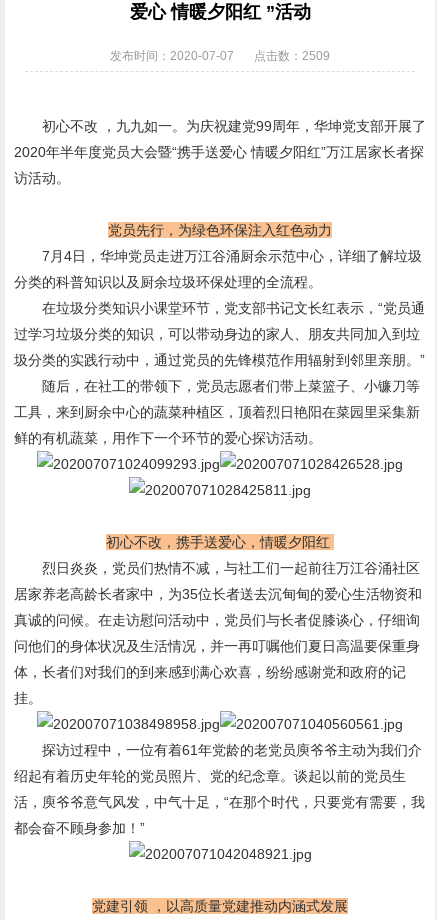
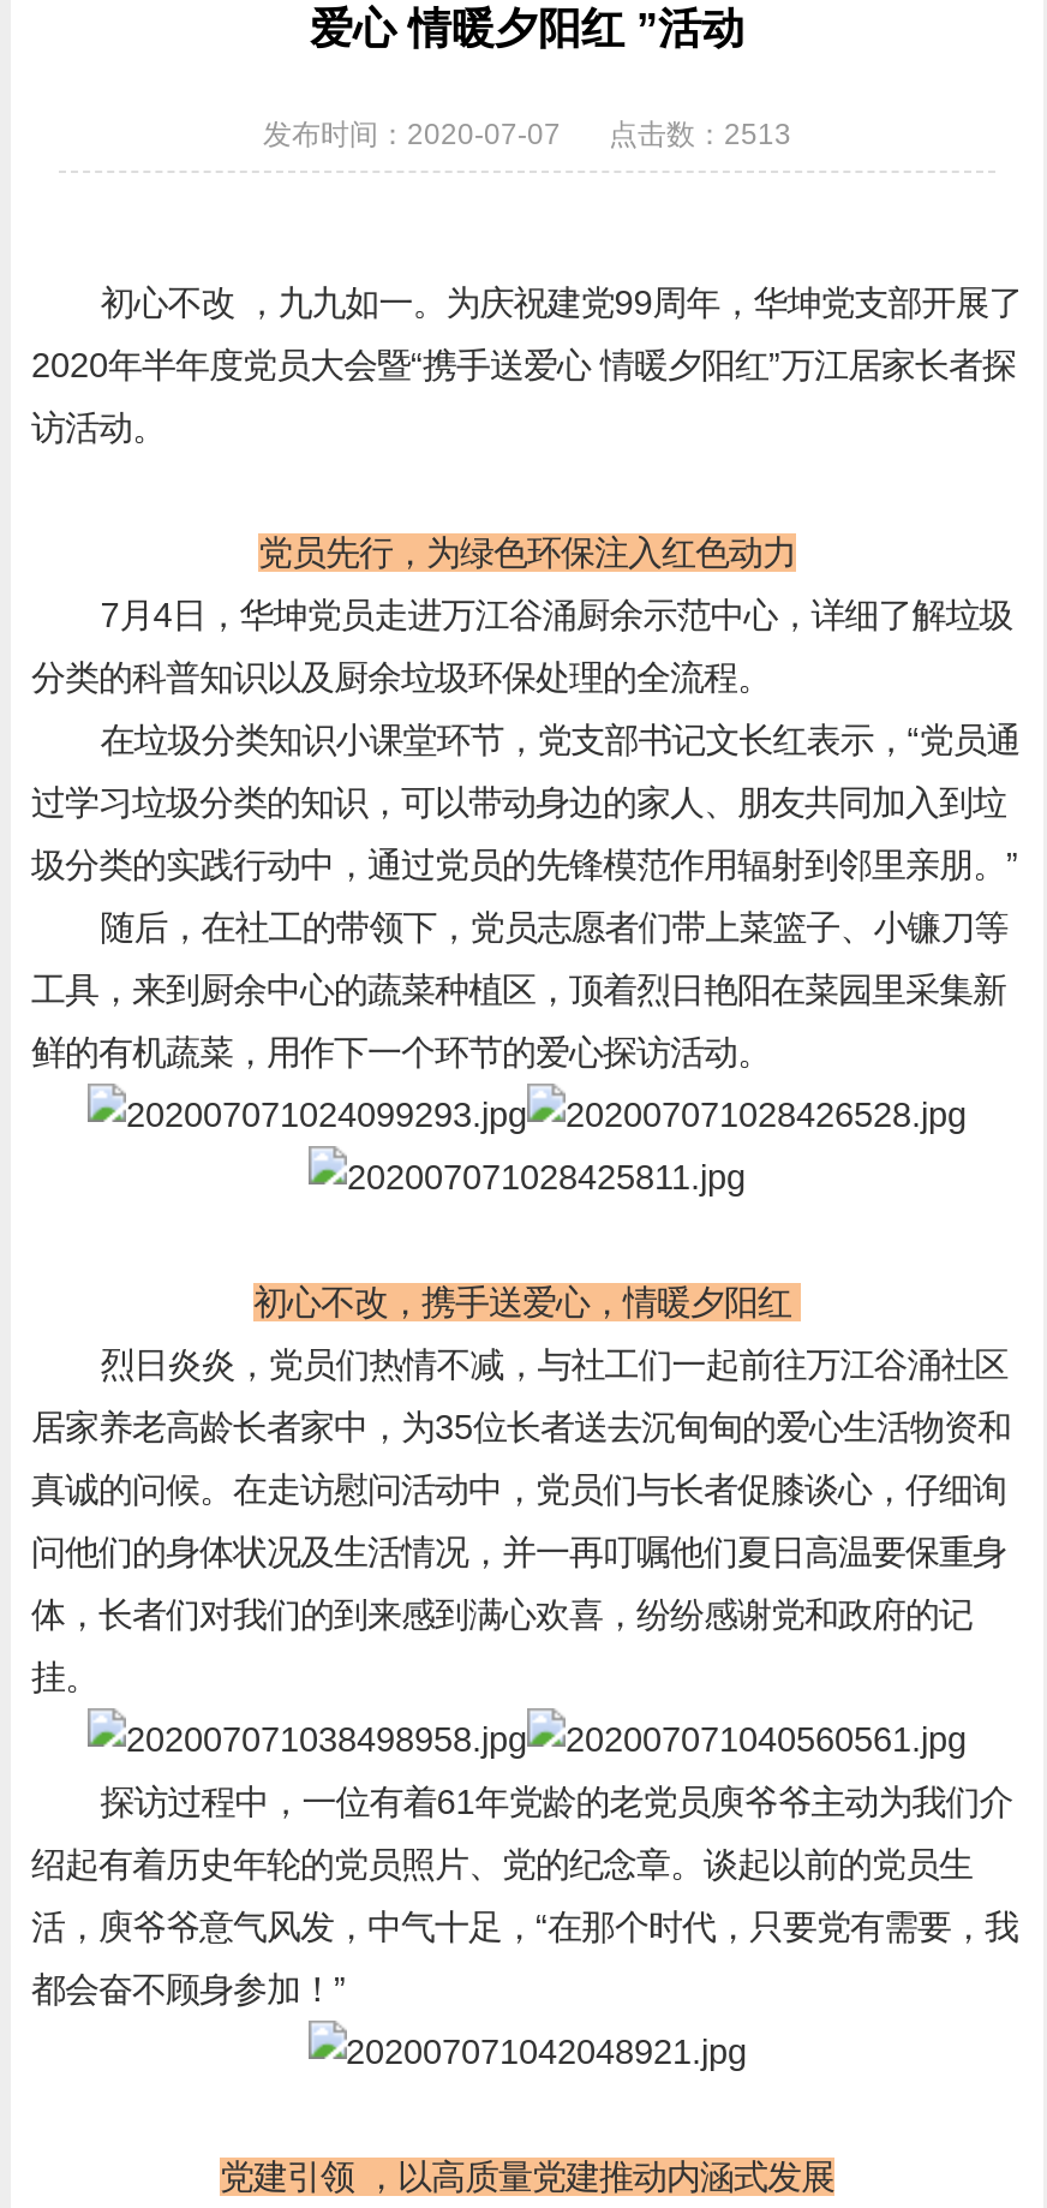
- 发布时间：2020-07-07 点击数：2509
+ 发布时间：2020-07-07 点击数：2513
